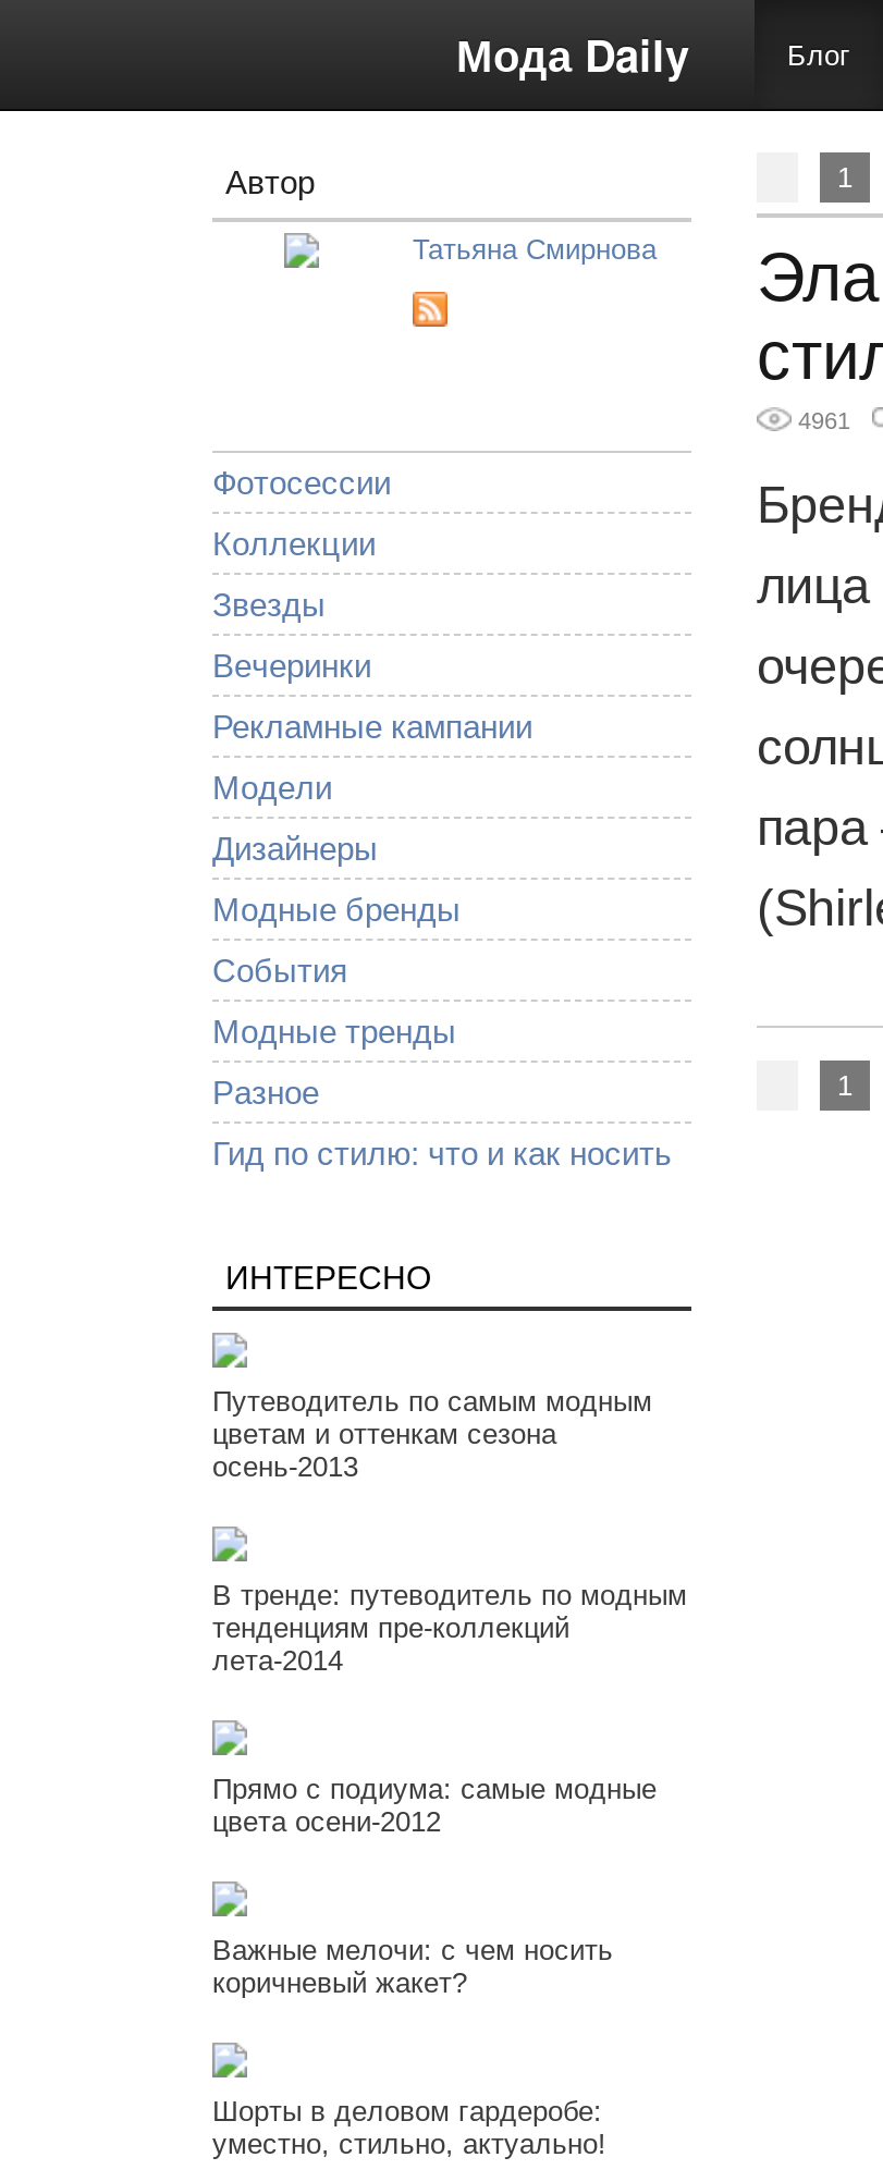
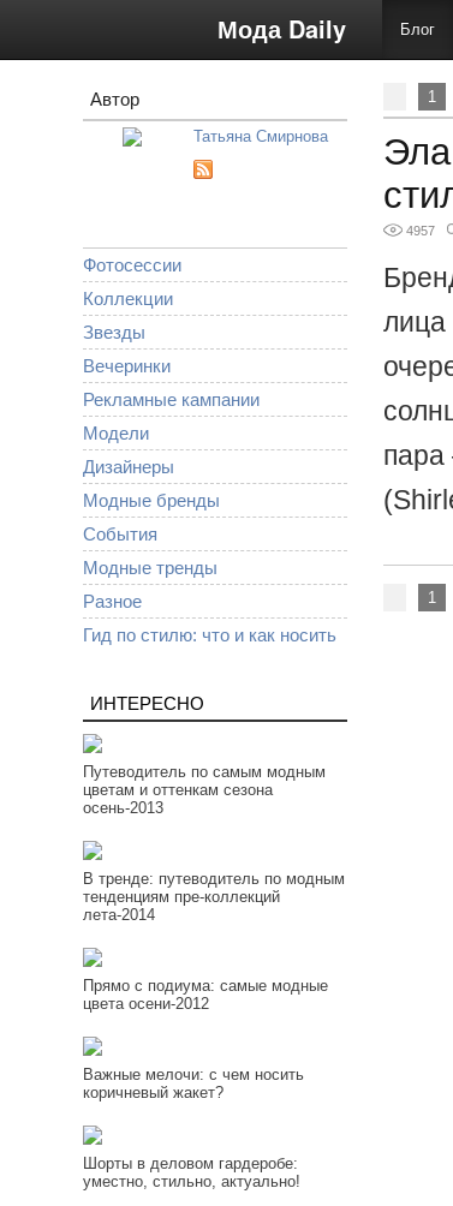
- 4961
+ 4957
